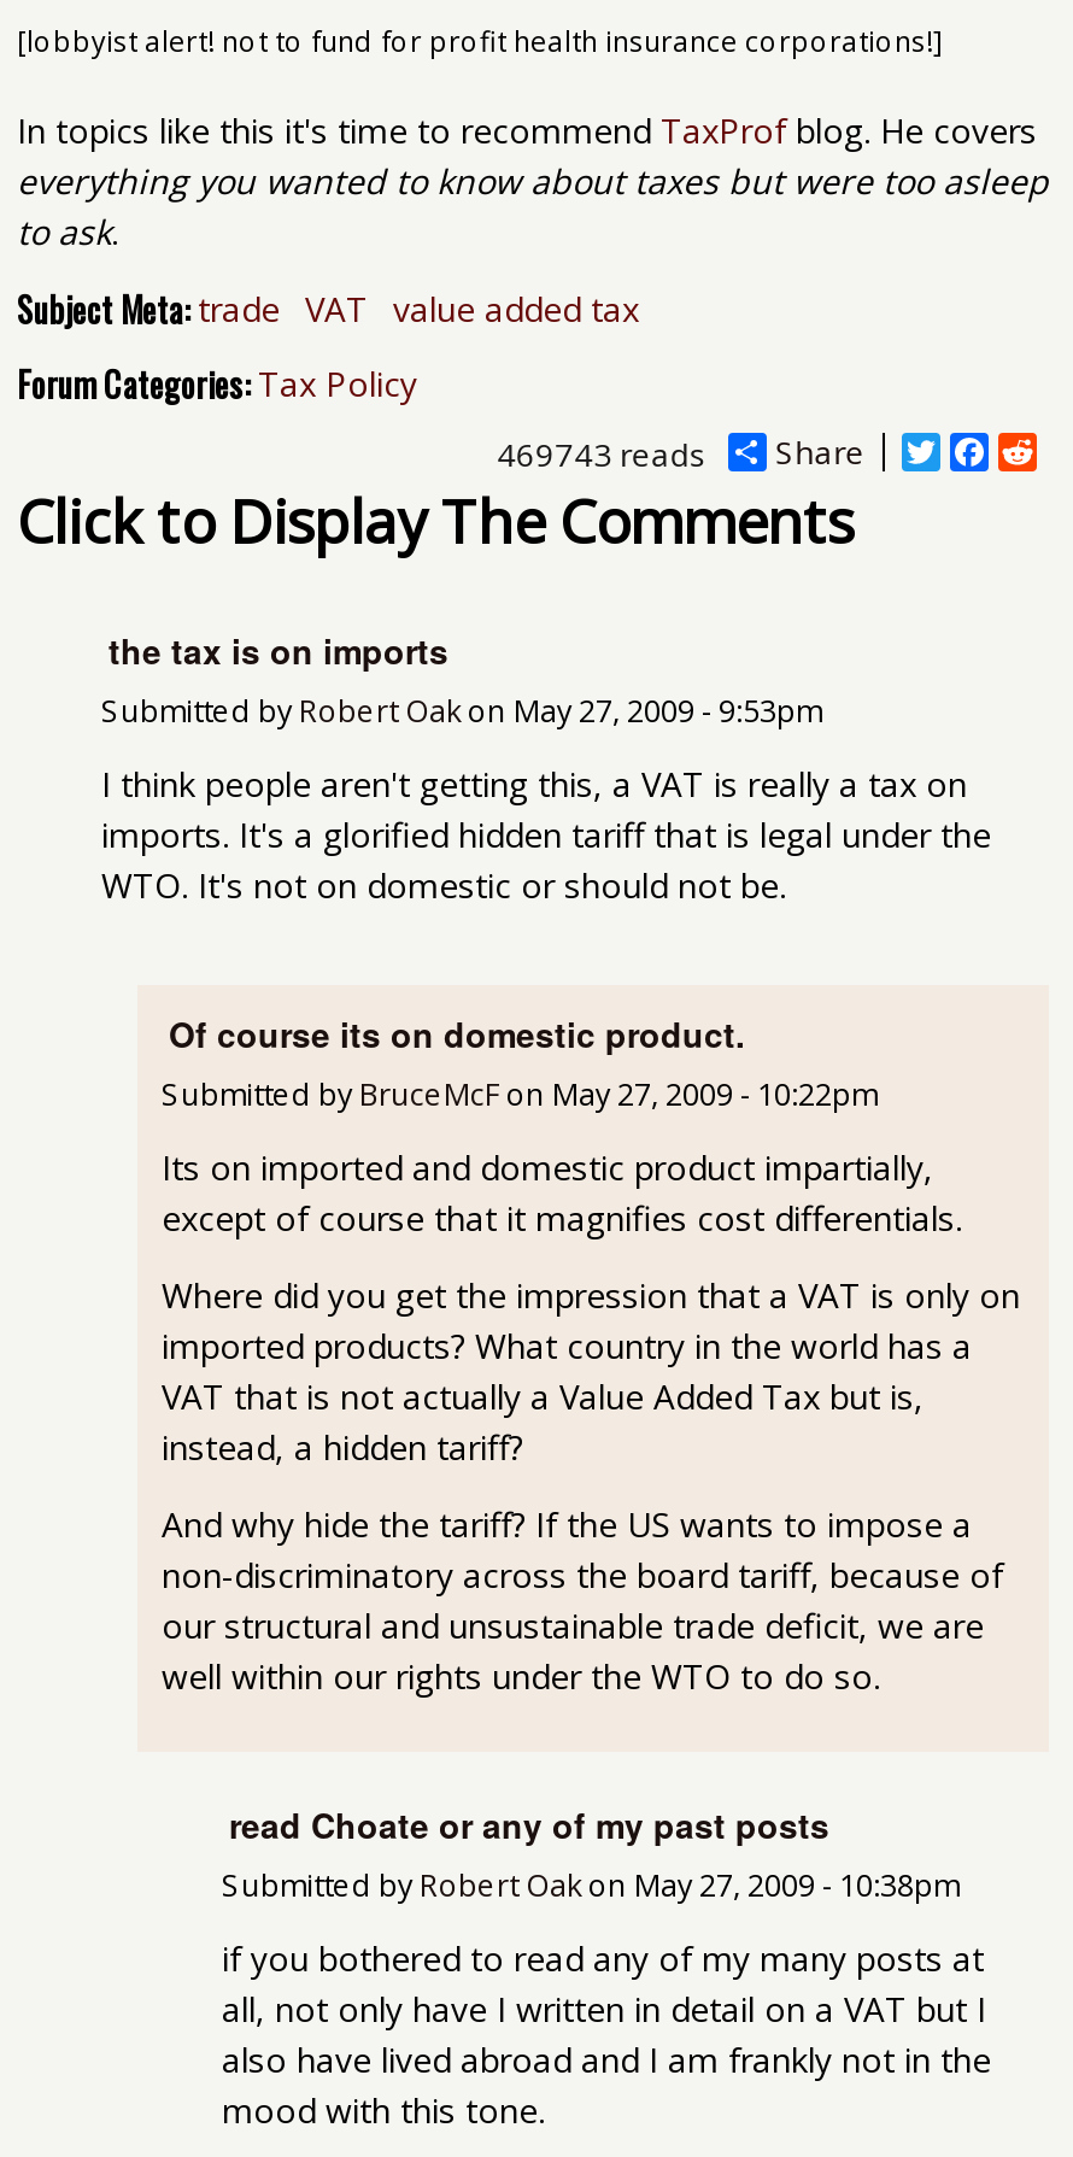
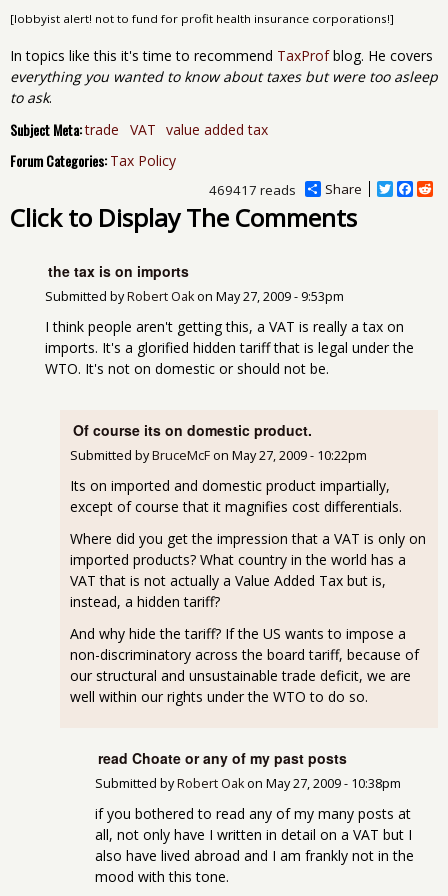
- 469743 reads
+ 469417 reads
